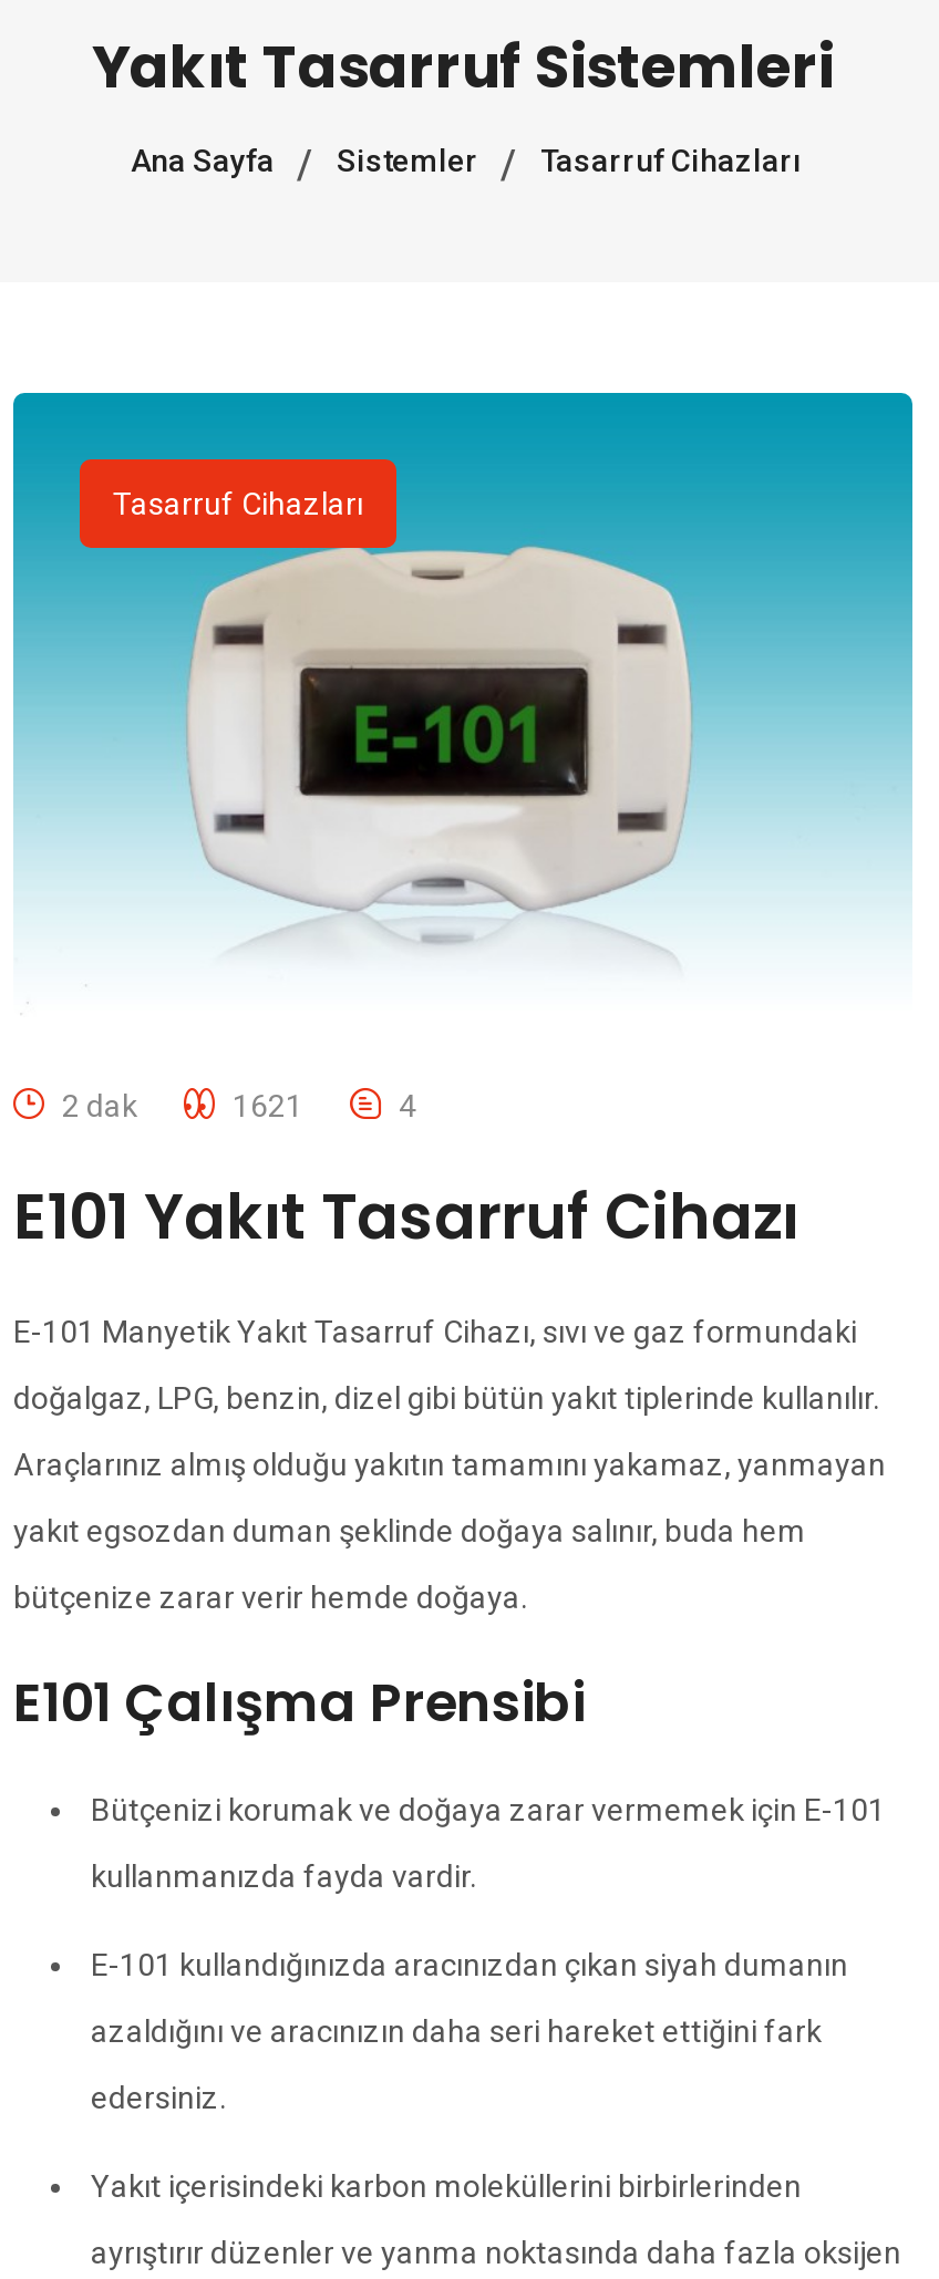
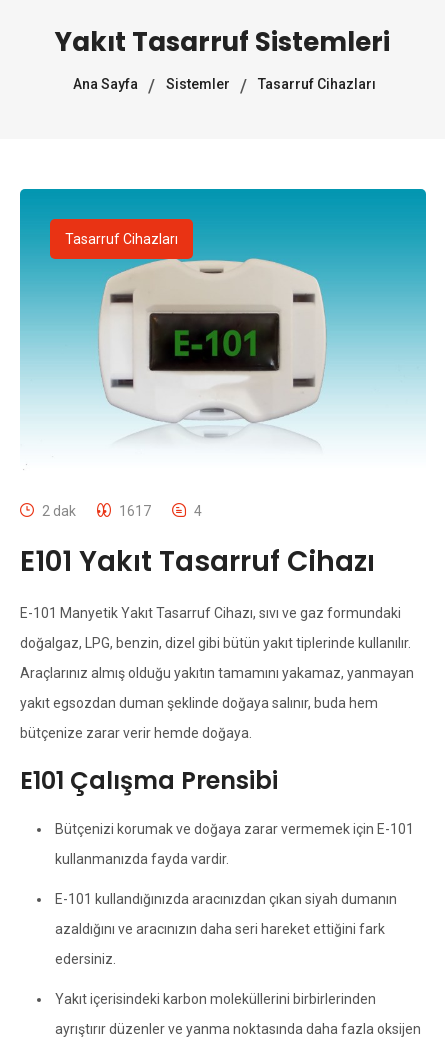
- 1621
+ 1617
